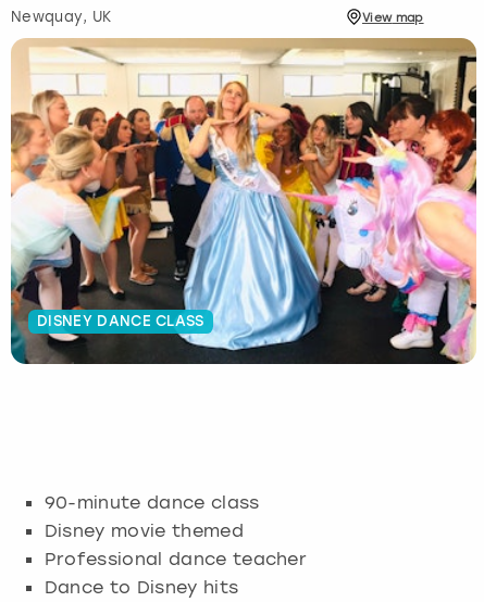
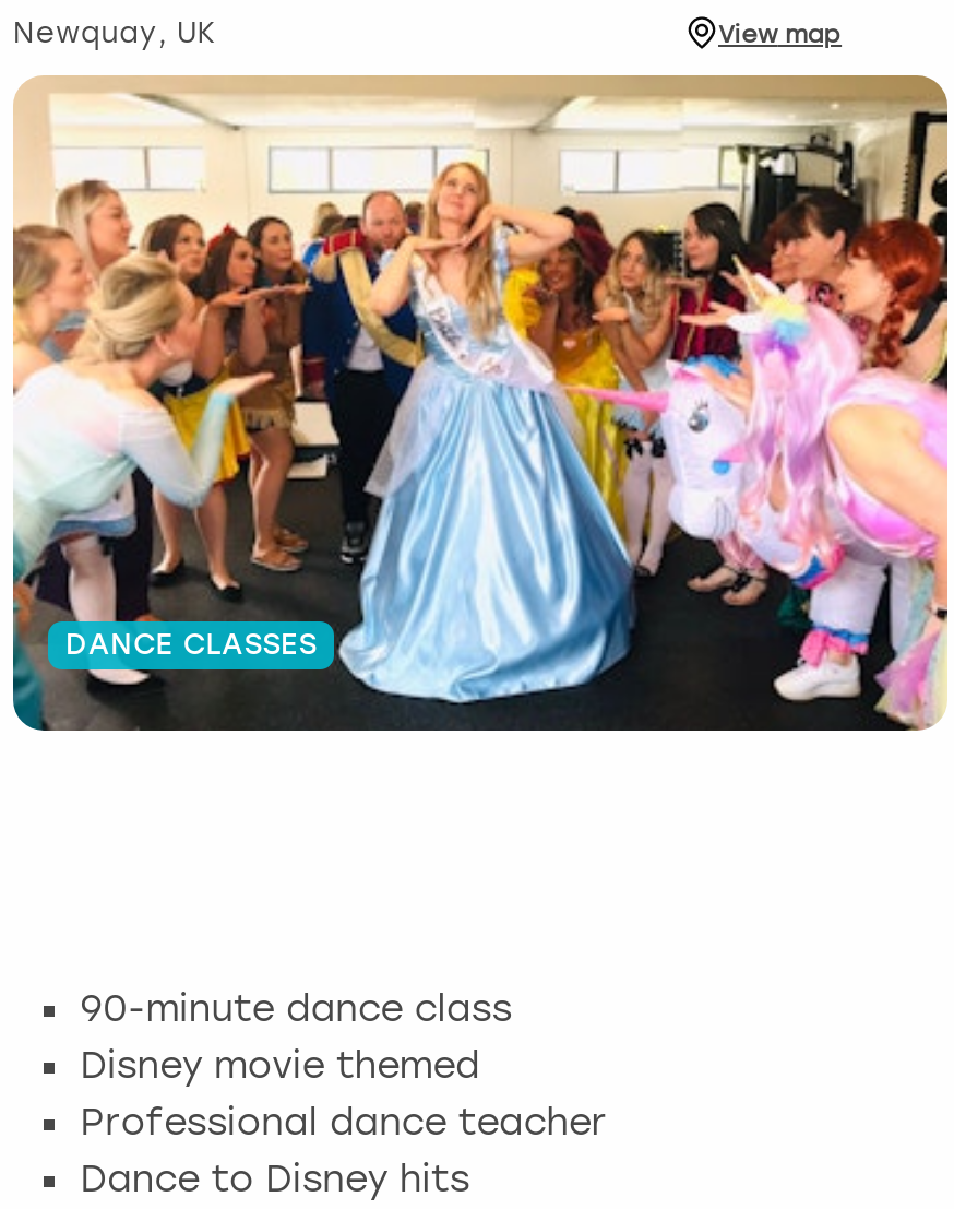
- DISNEY DANCE CLASS
+ DANCE CLASSES
